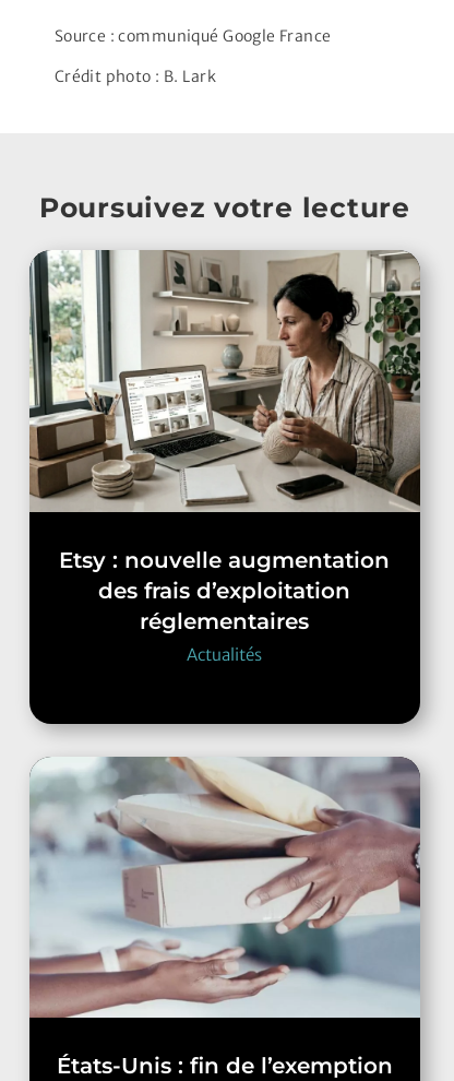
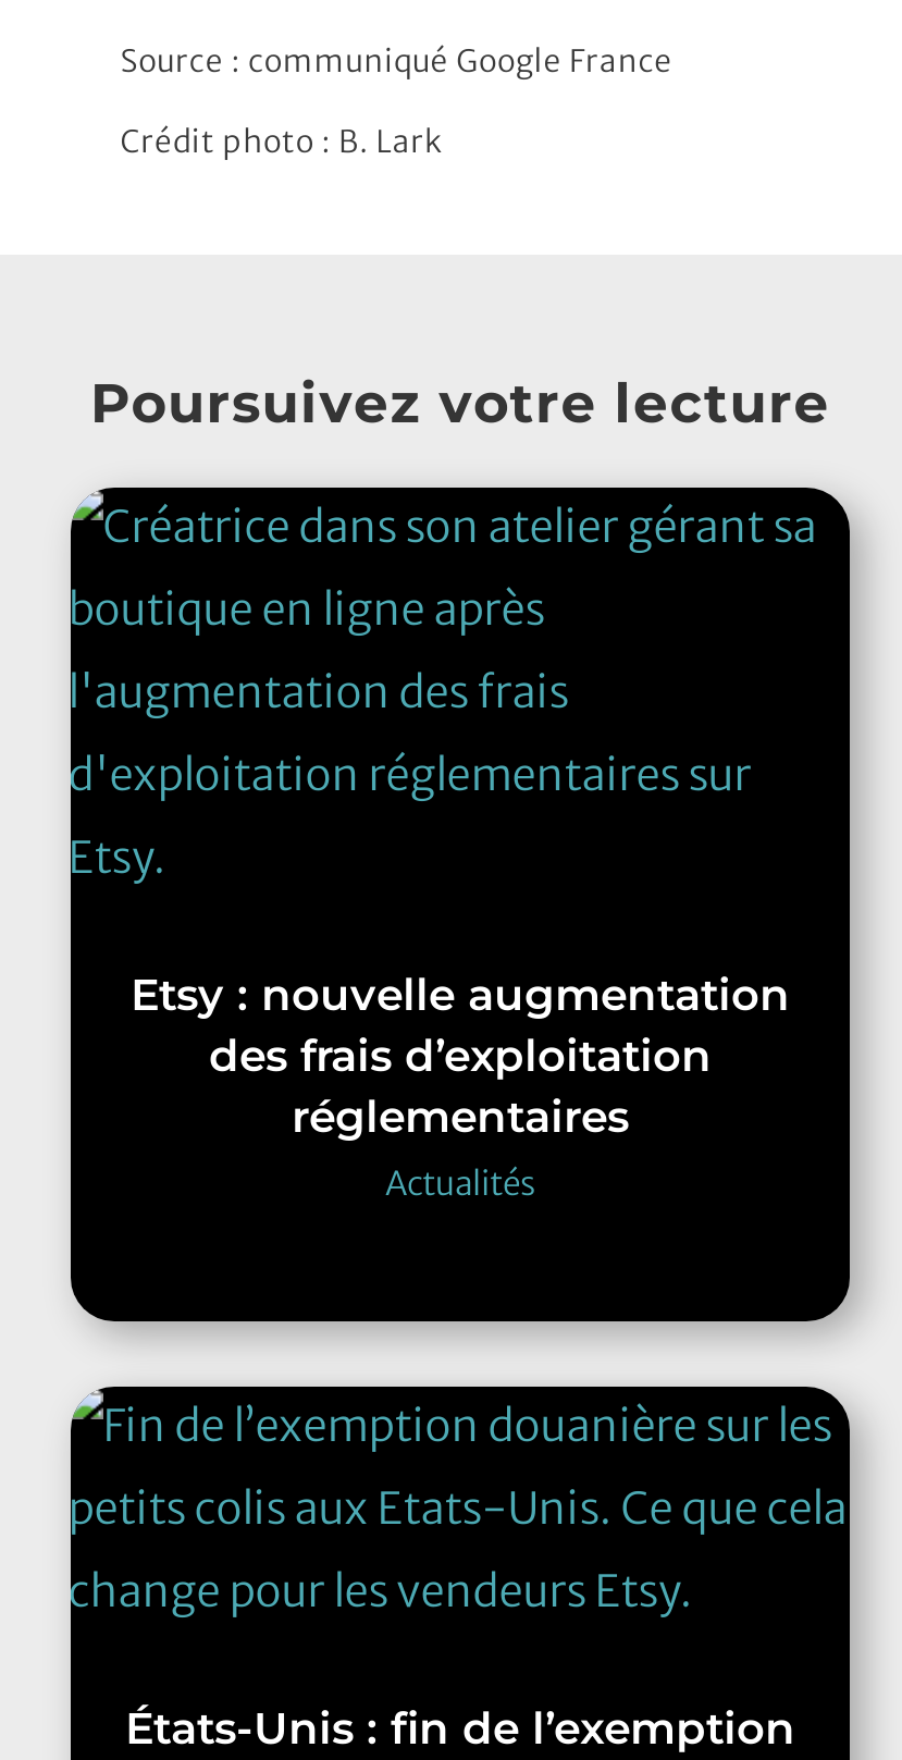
- [image]
+ [image]

- [image]
+ [image]
